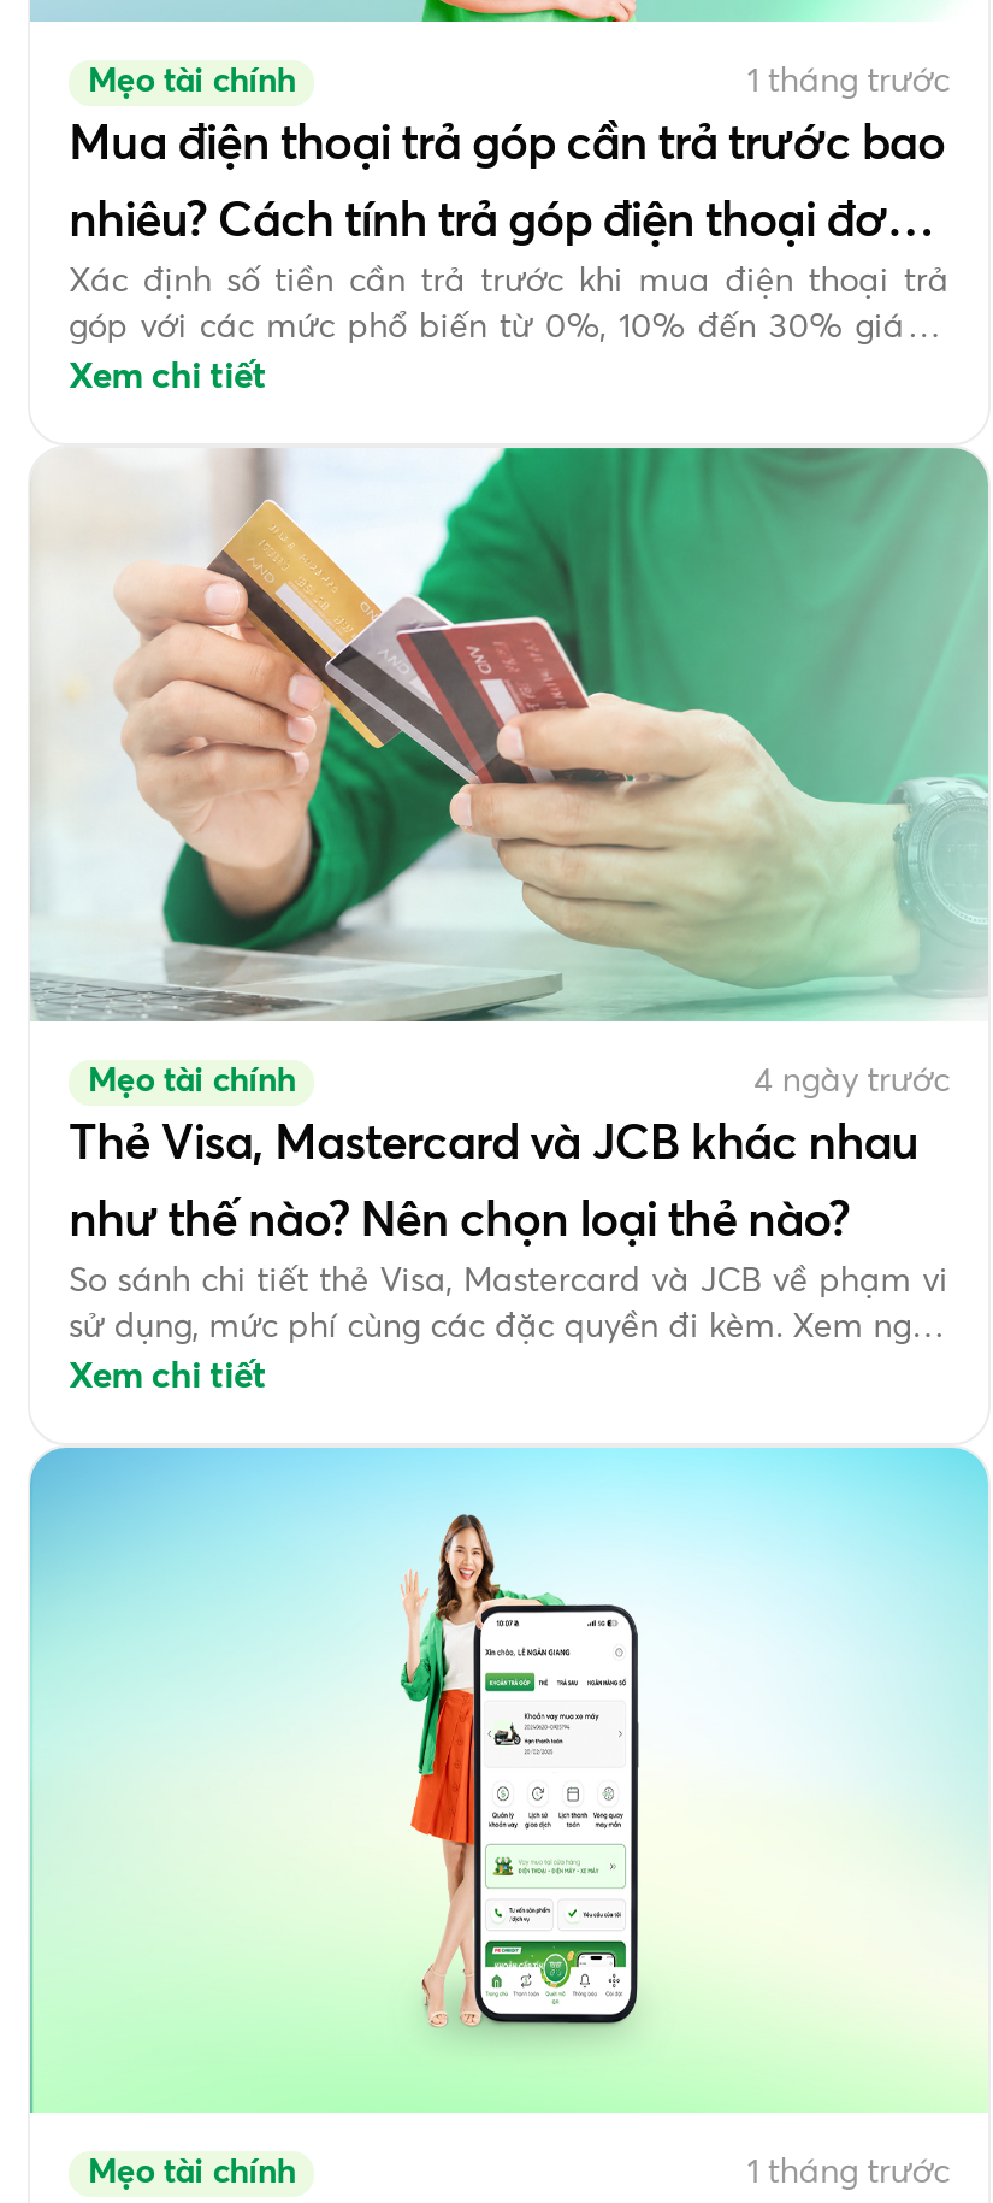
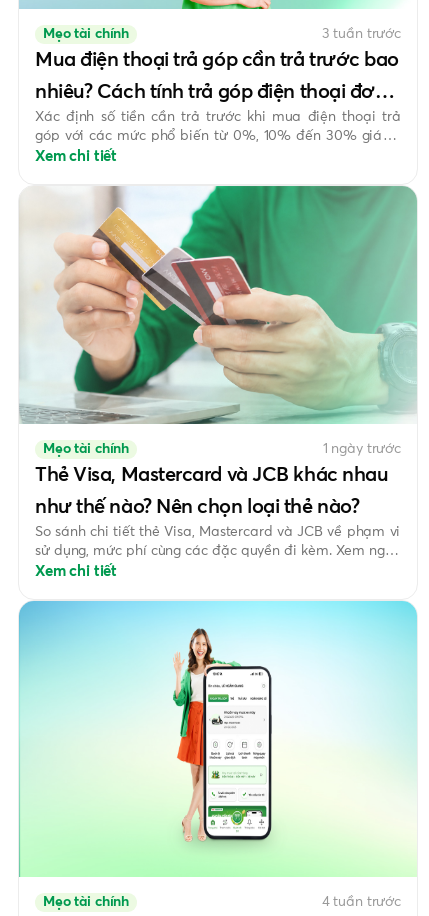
- 1 tháng trước
+ 3 tuần trước

- 4 ngày trước
+ 1 ngày trước

- 1 tháng trước
+ 4 tuần trước
